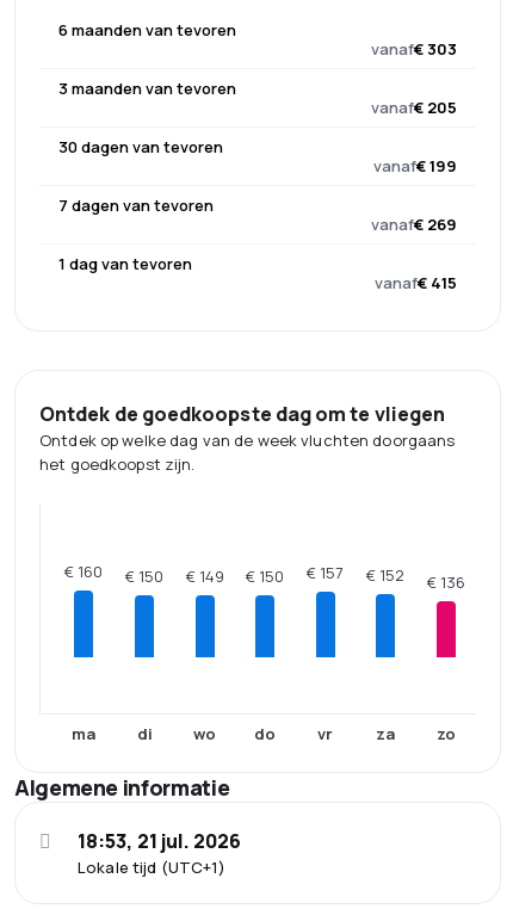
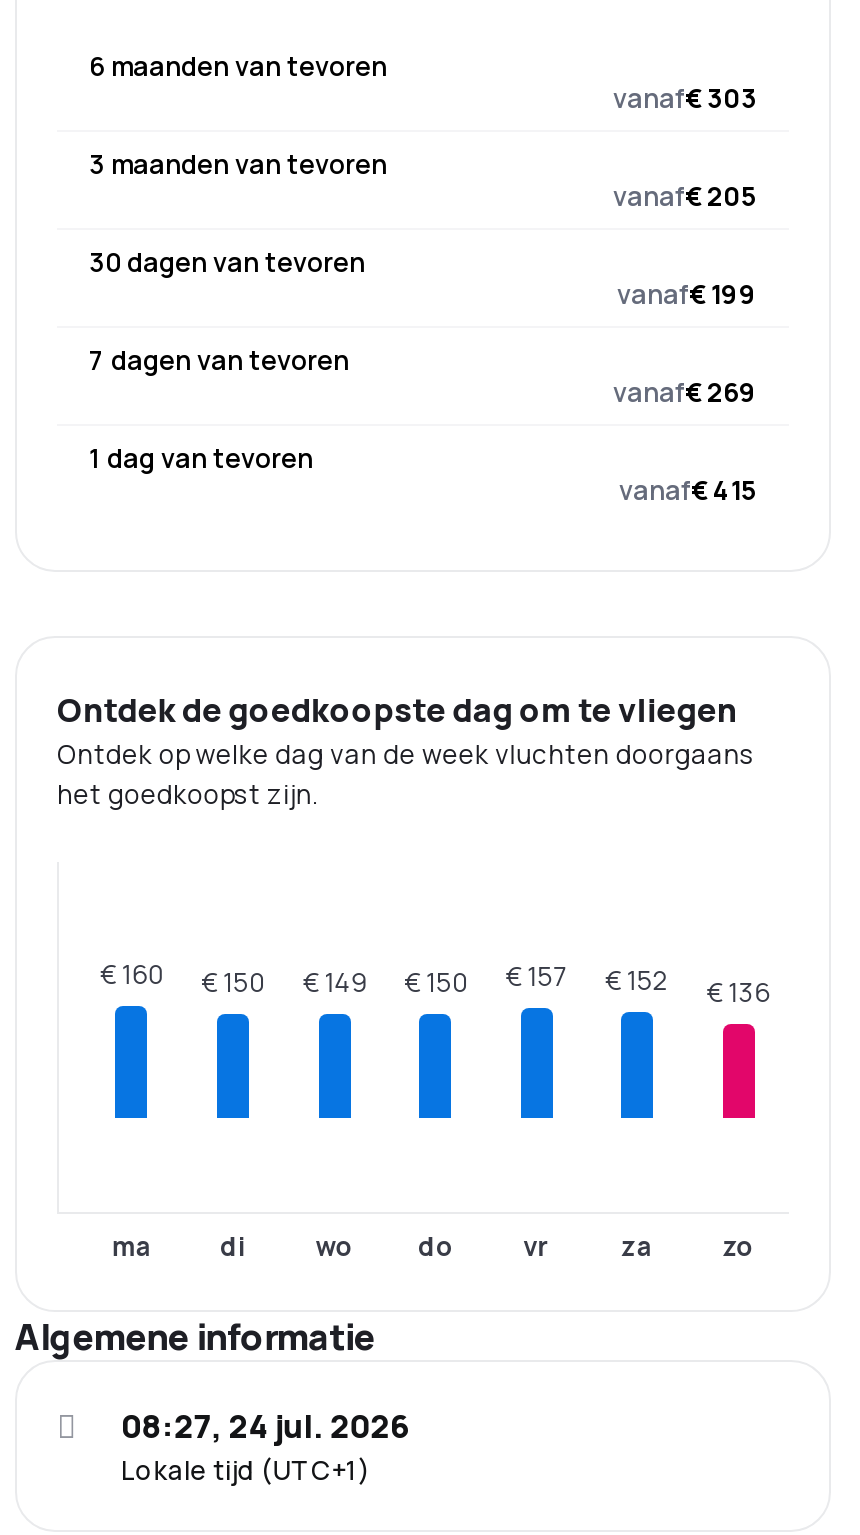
- 18:53, 21 jul. 2026
+ 08:27, 24 jul. 2026
